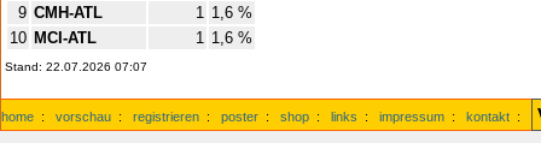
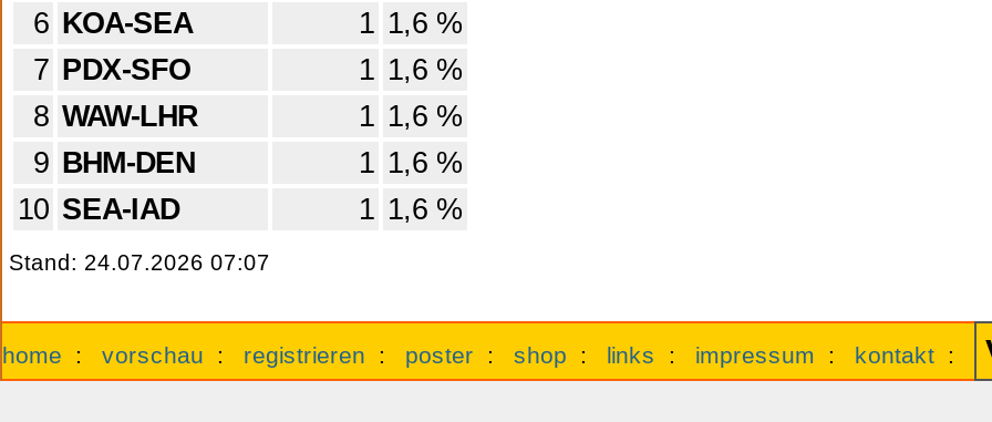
- 9 CMH-ATL
+ 6 KOA-SEA

- 10 MCI-ATL
+ 7 PDX-SFO
+ 1 1,6 %
+ 8 WAW-LHR
+ 1 1,6 %
+ 9 BHM-DEN
+ 1 1,6 %
+ 10 SEA-IAD

- Stand: 22.07.2026 07:07
+ Stand: 24.07.2026 07:07
